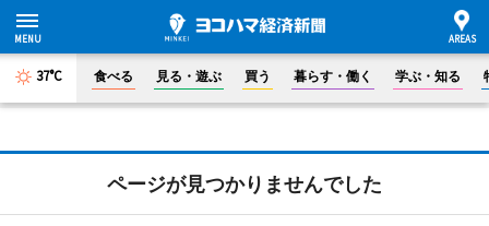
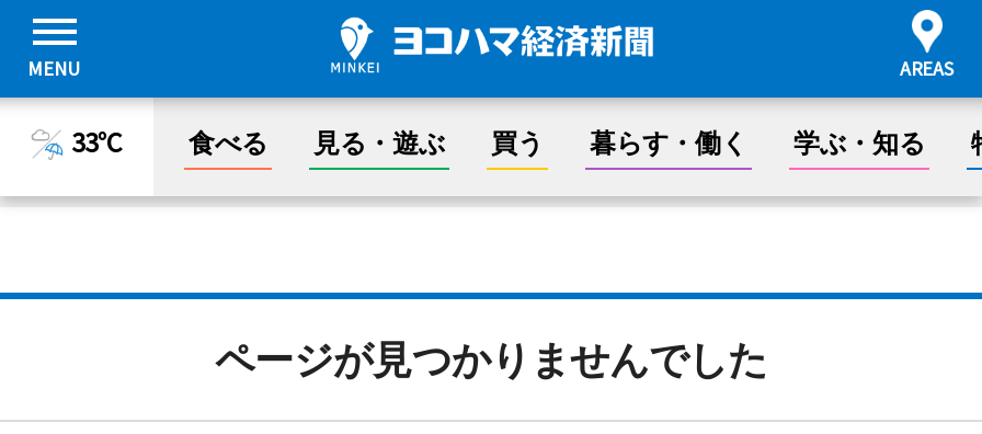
- 37°C
+ 33°C
